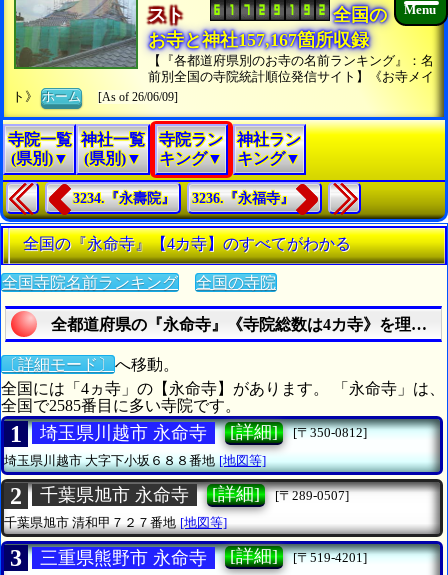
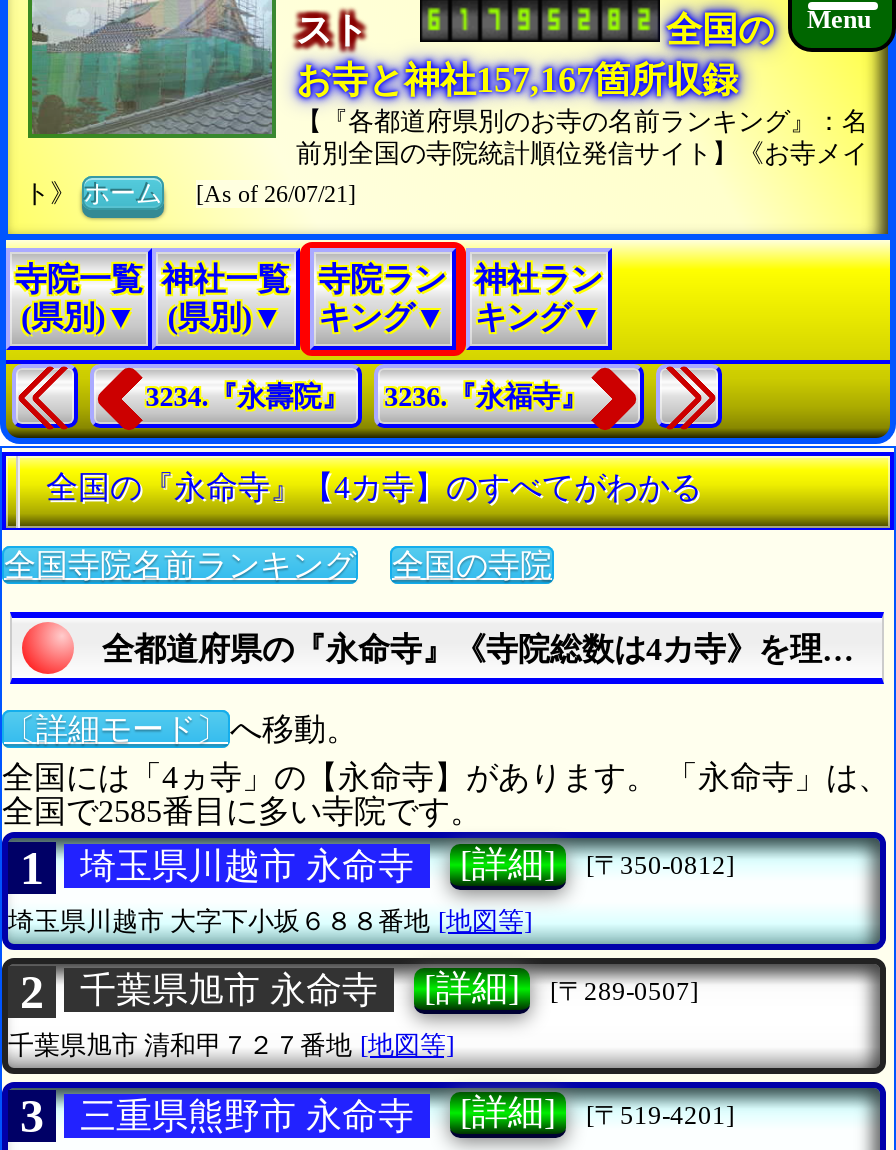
- [As of 26/06/09]
+ [As of 26/07/21]
